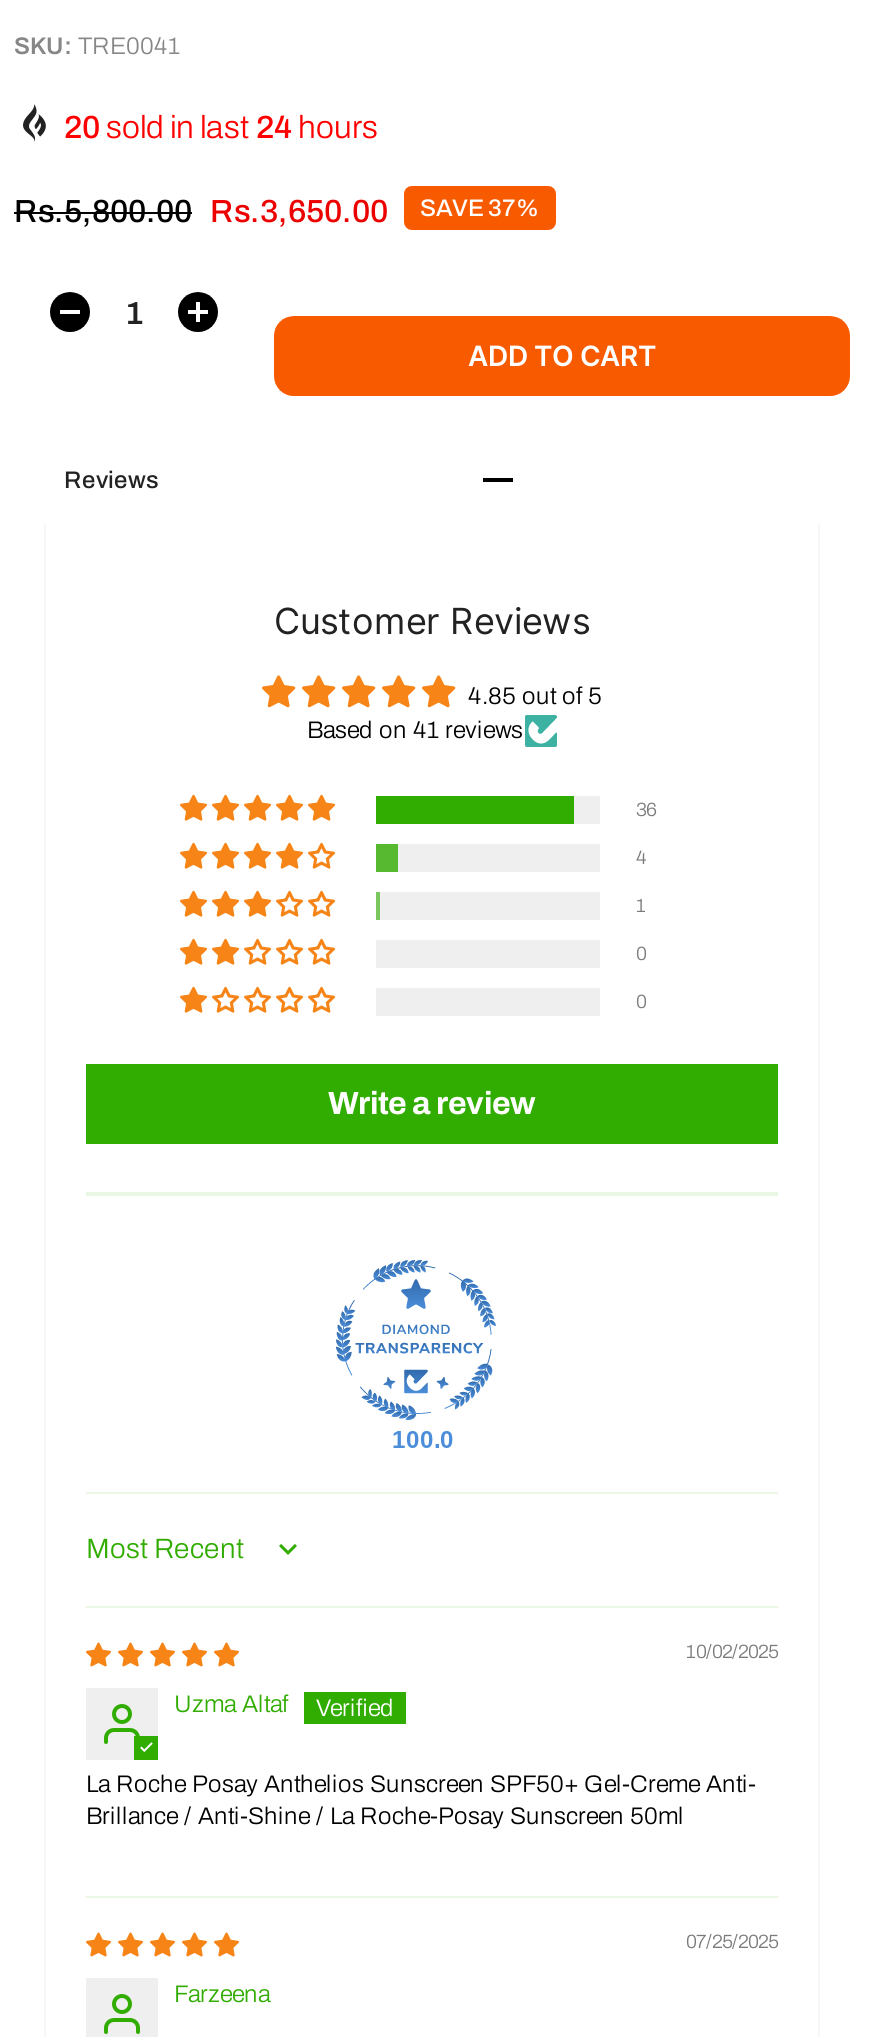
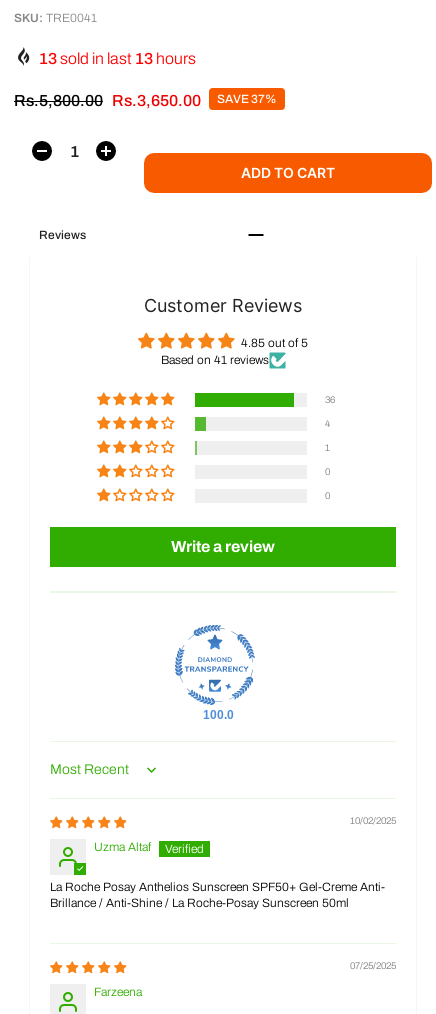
- 20 sold in last 24 hours
+ 13 sold in last 13 hours
